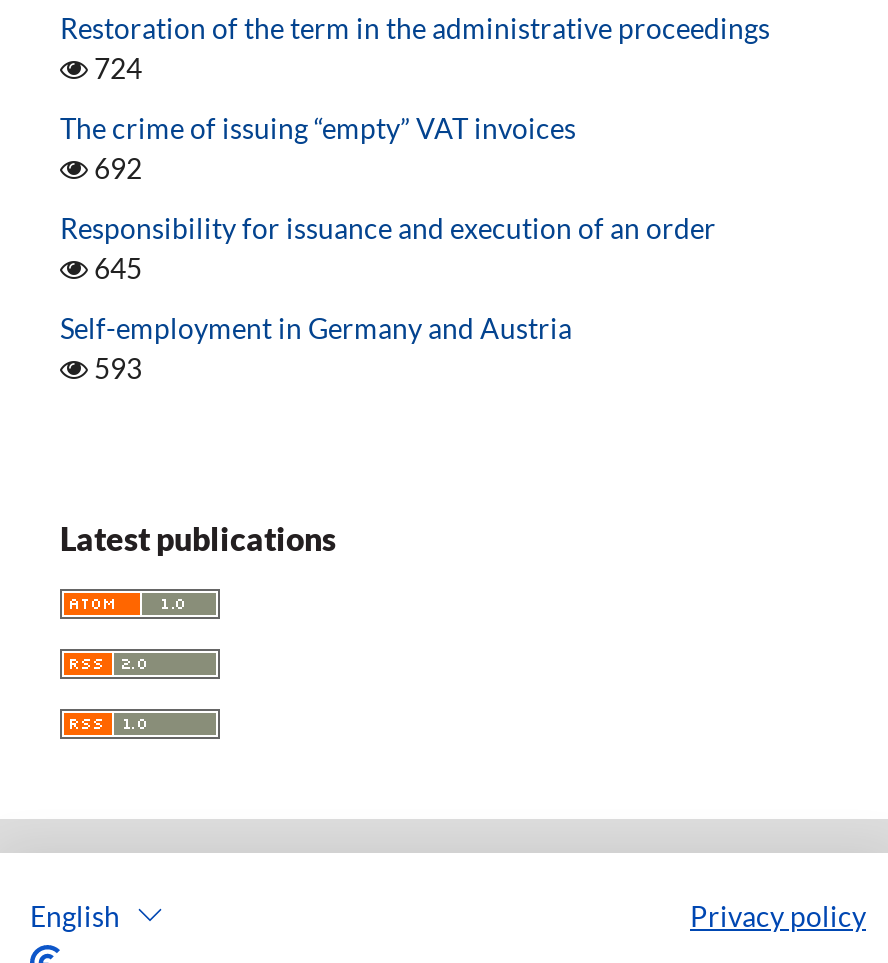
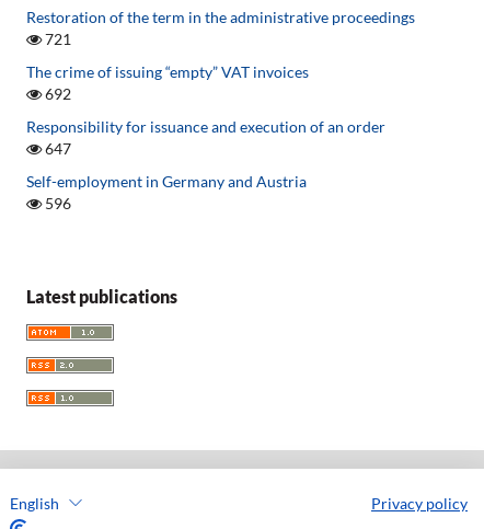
- 724
+ 721

- 645
+ 647

- 593
+ 596
